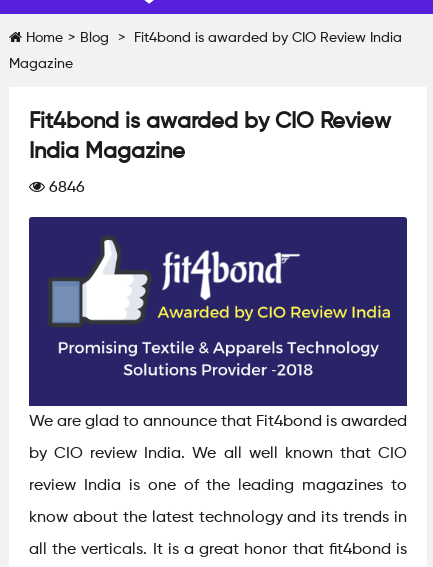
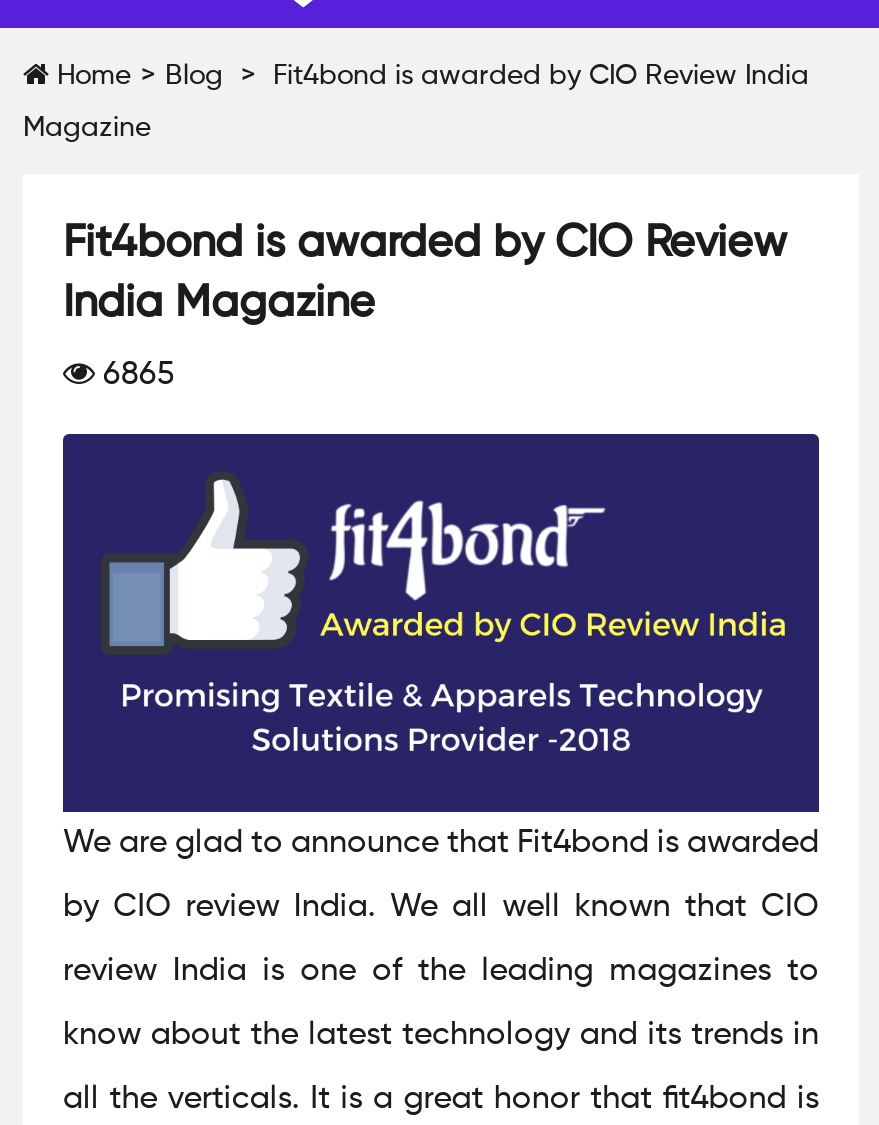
- 6846
+ 6865
